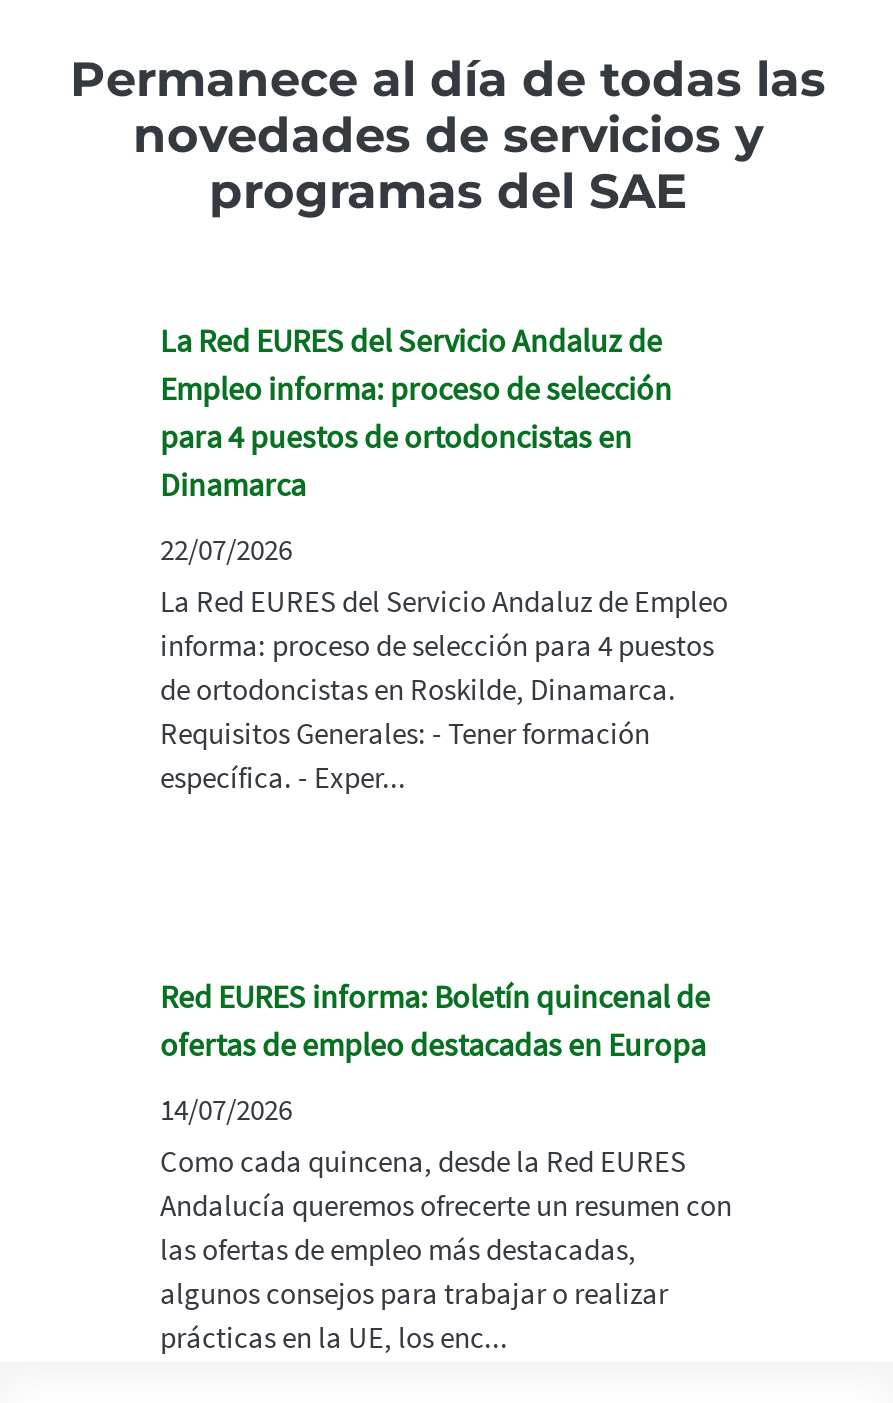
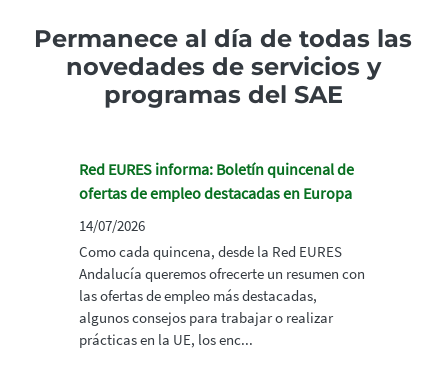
- La Red EURES del Servicio Andaluz de
- Empleo informa: proceso de selección
- para 4 puestos de ortodoncistas en
- Dinamarca
- 22/07/2026
- La Red EURES del Servicio Andaluz de Empleo
- informa: proceso de selección para 4 puestos
- de ortodoncistas en Roskilde, Dinamarca.
- Requisitos Generales: - Tener formación
- específica. - Exper...
